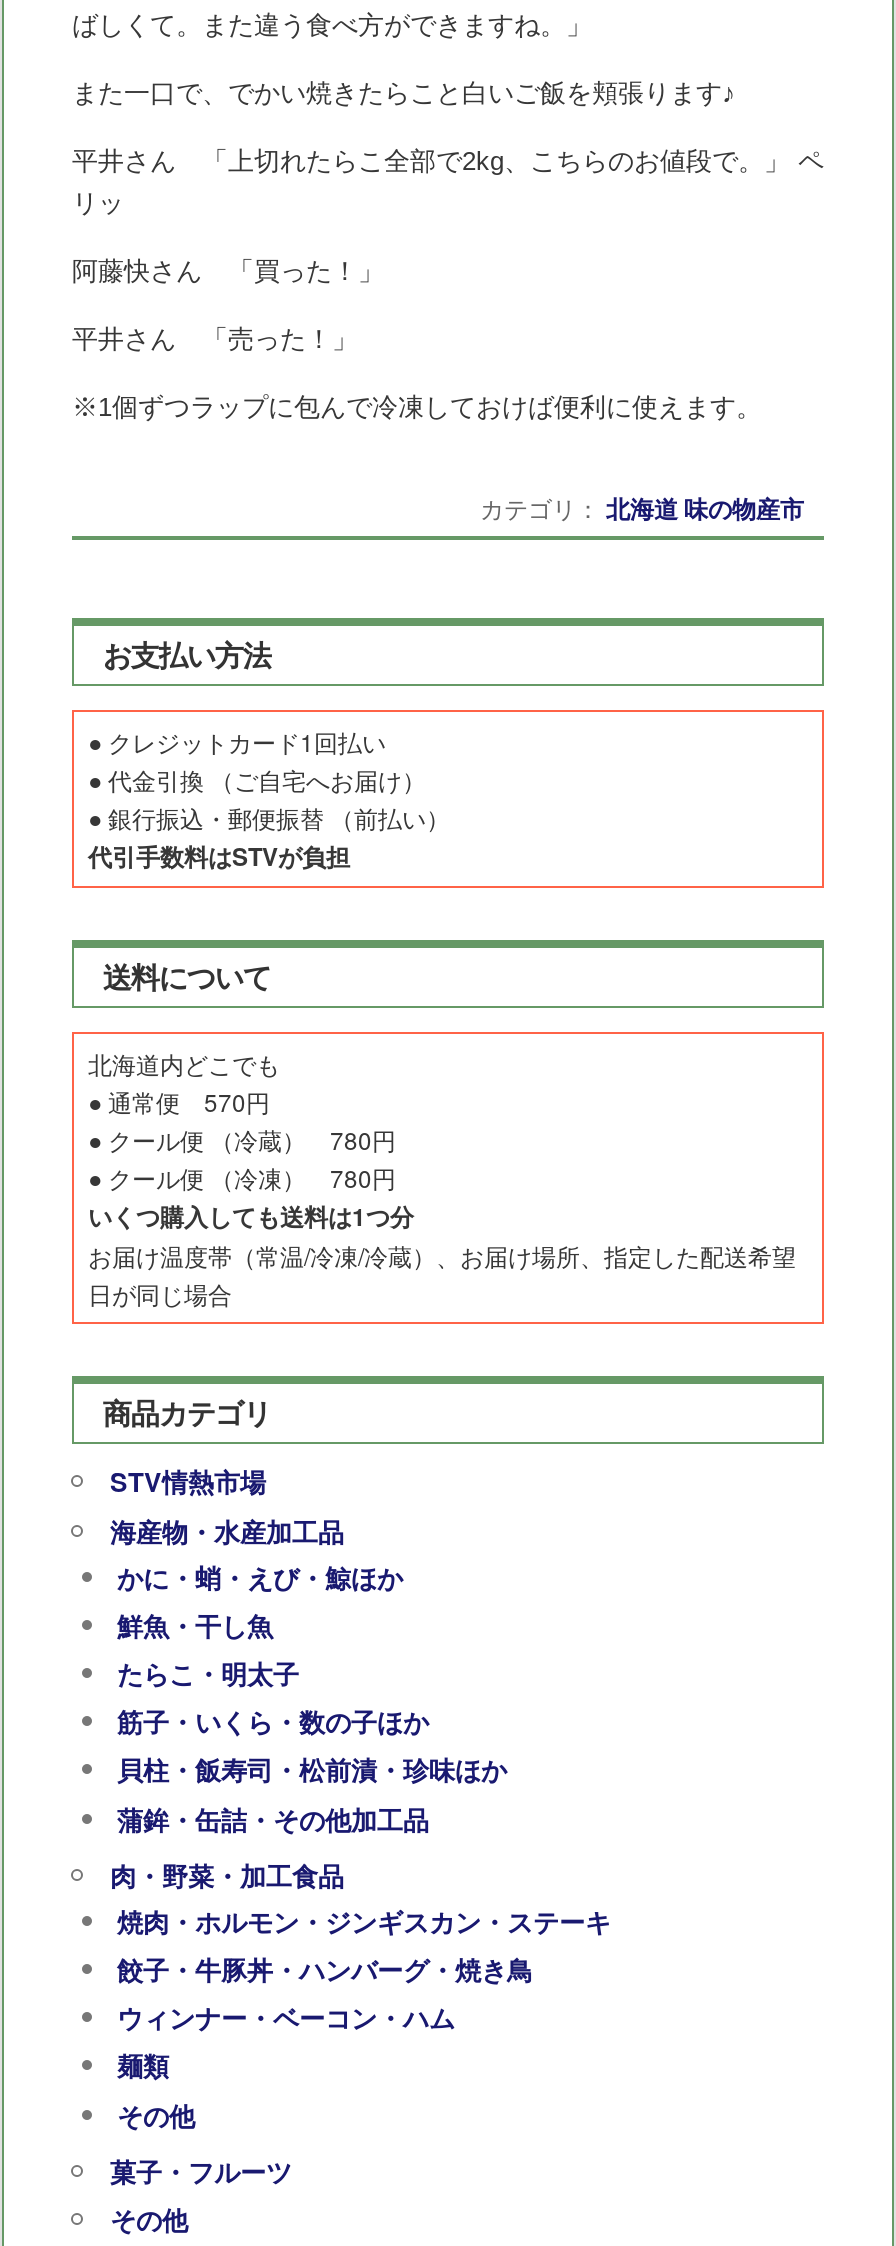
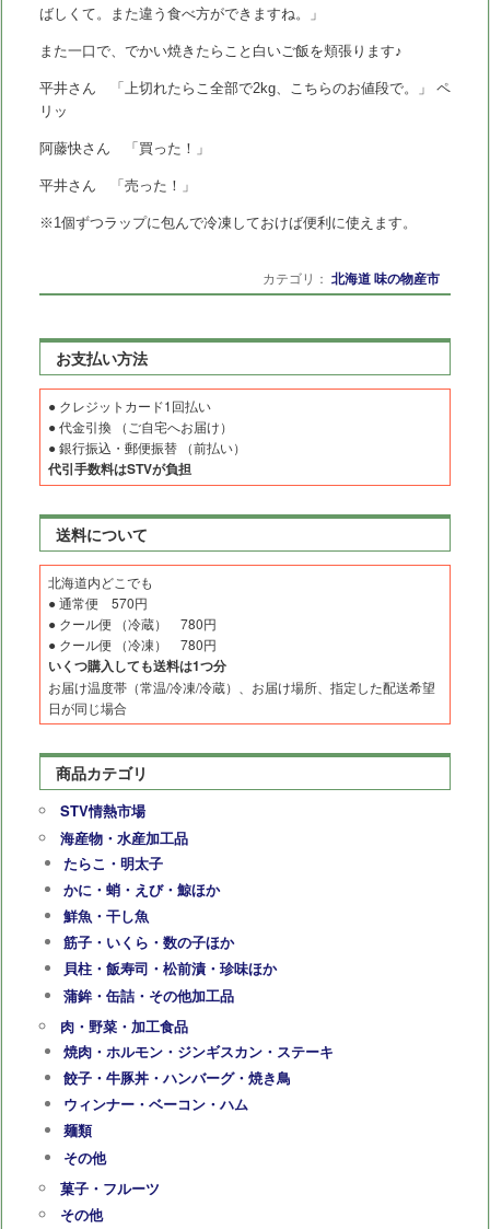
moved down: かに・蛸・えび・鯨ほか | 鮮魚・干し魚

moved up: たらこ・明太子
